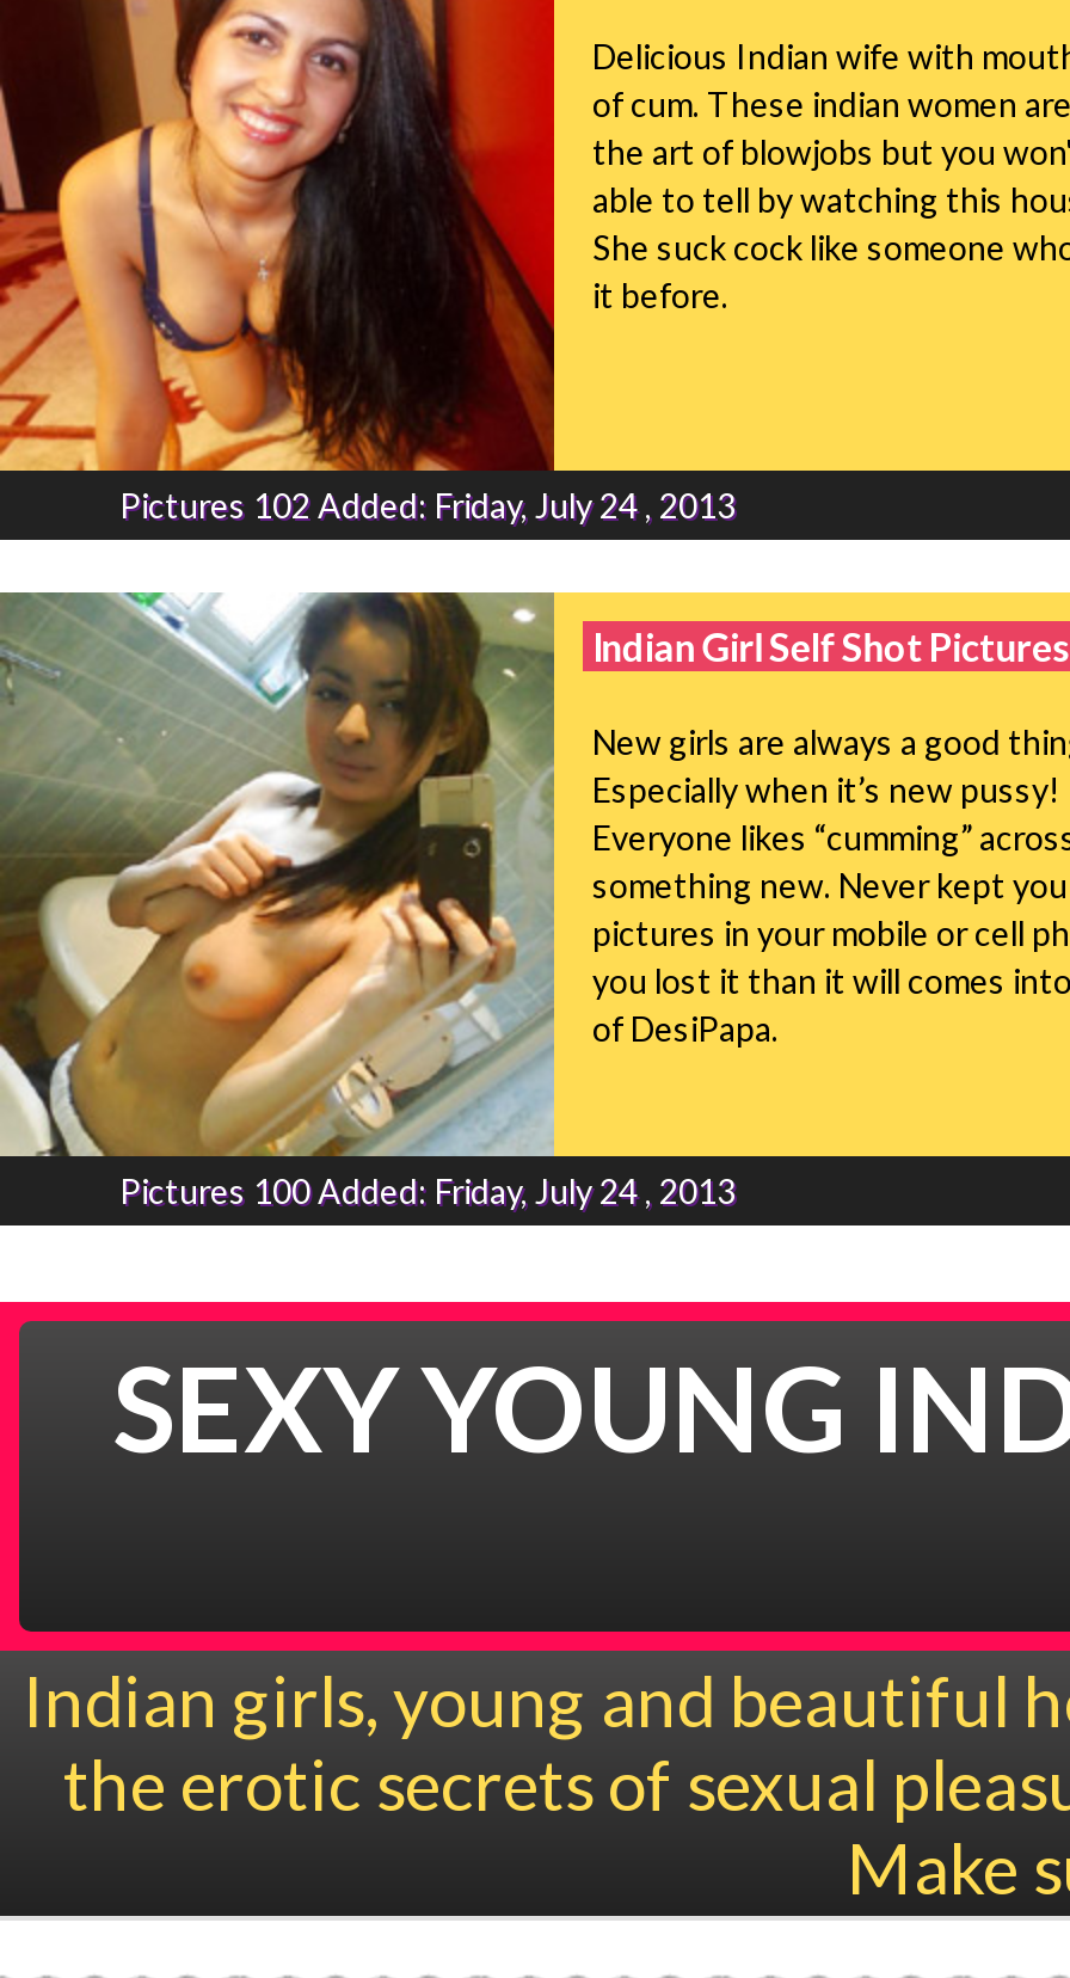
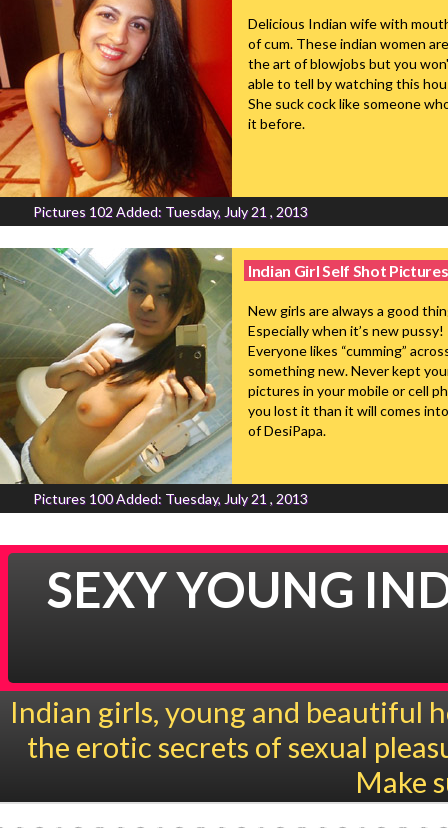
- Pictures 102 Added: Friday, July 24 , 2013
+ Pictures 102 Added: Tuesday, July 21 , 2013

- Pictures 100 Added: Friday, July 24 , 2013
+ Pictures 100 Added: Tuesday, July 21 , 2013
